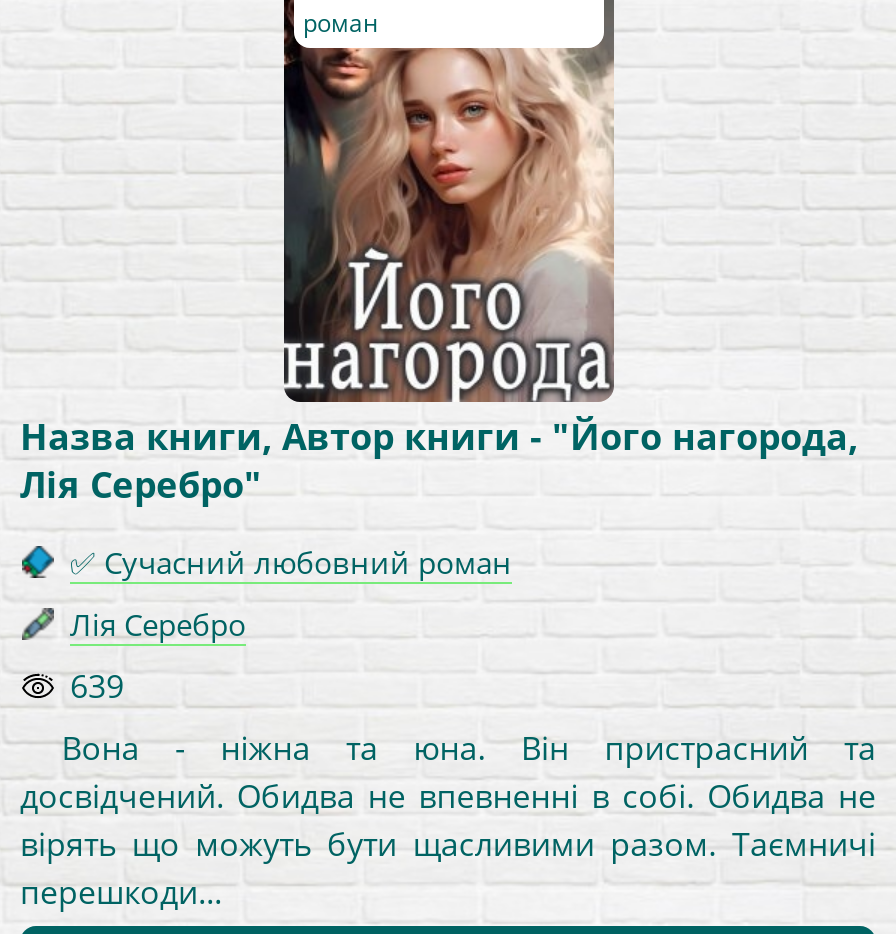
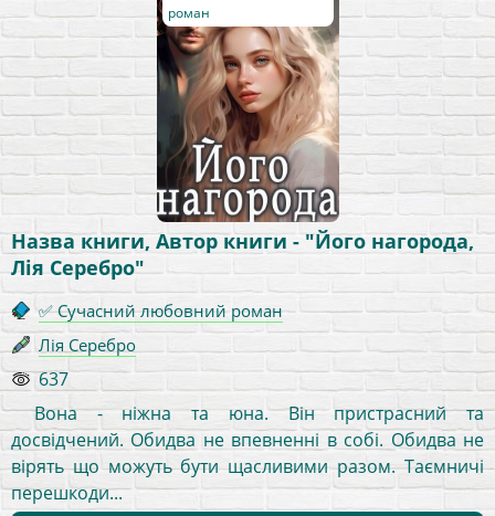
- 639
+ 637
